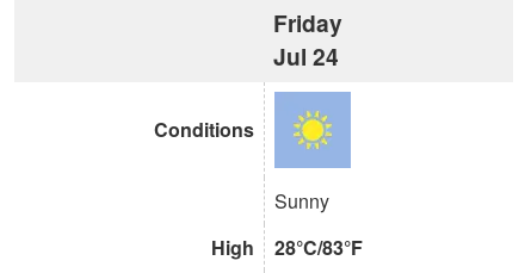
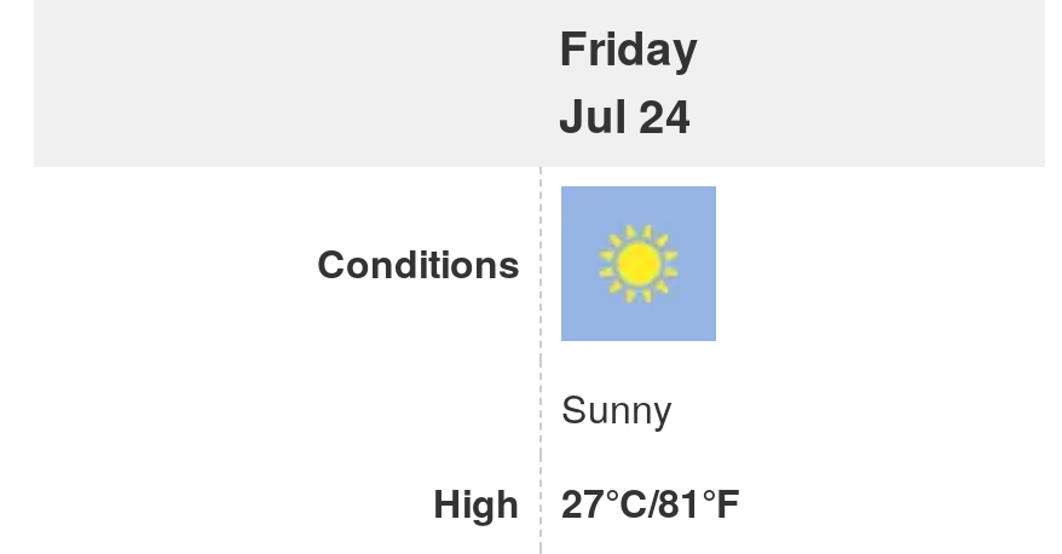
- High 28°C/83°F
+ High 27°C/81°F
